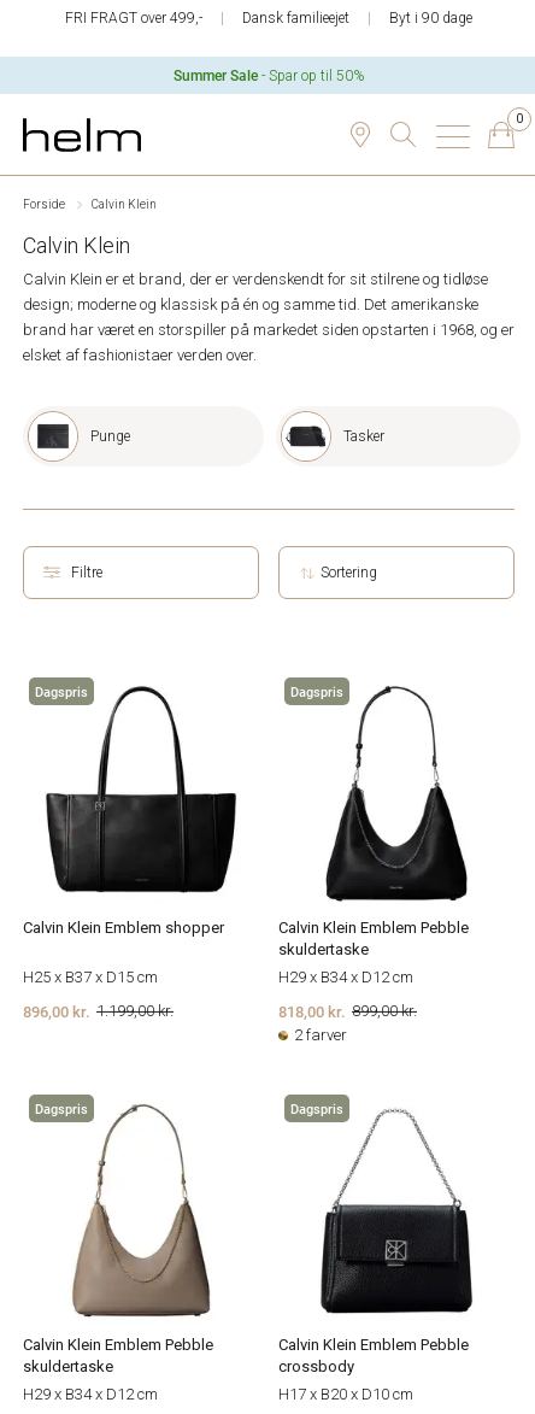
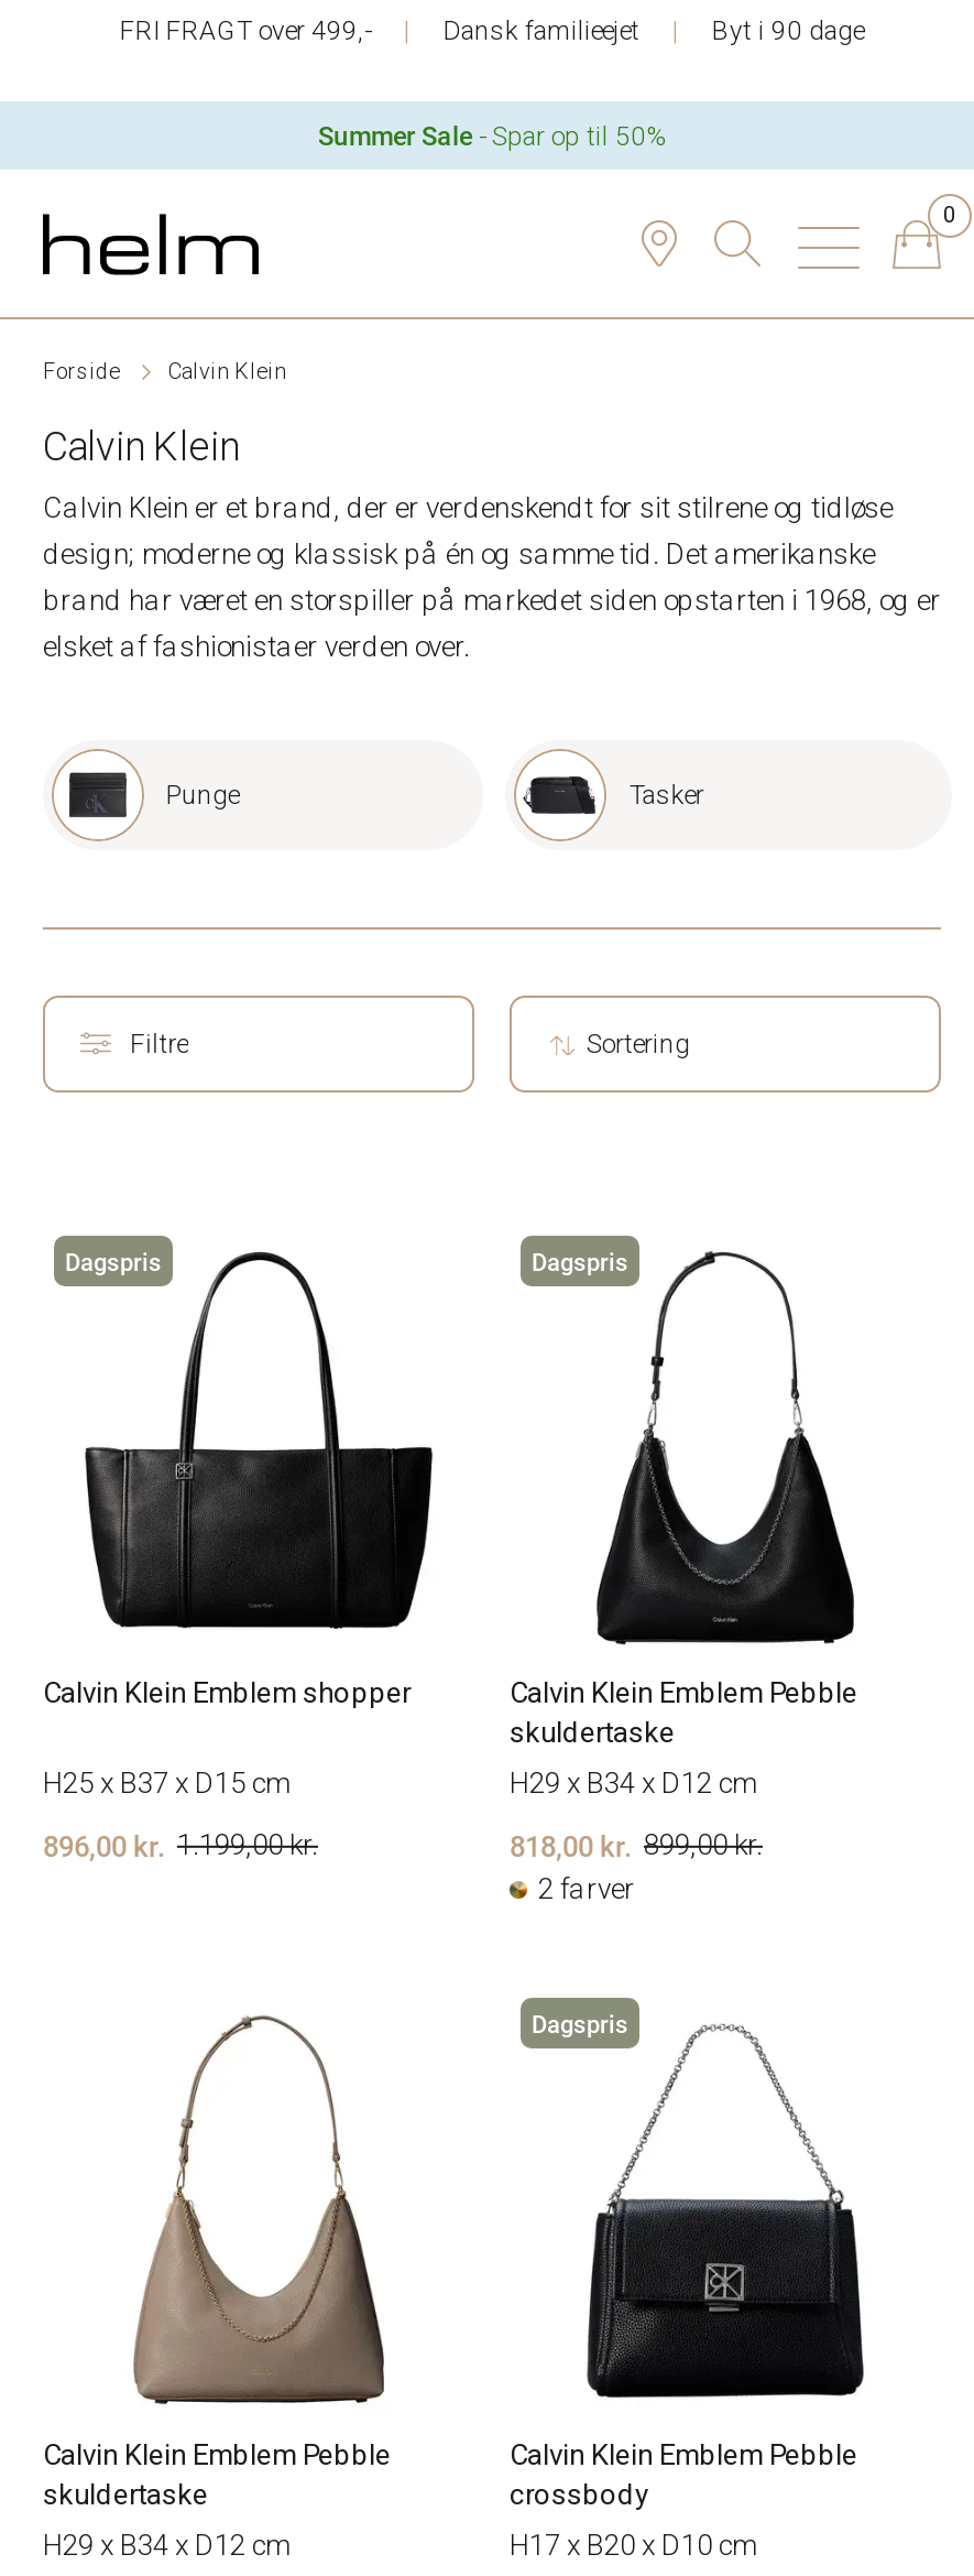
- Dagspris
